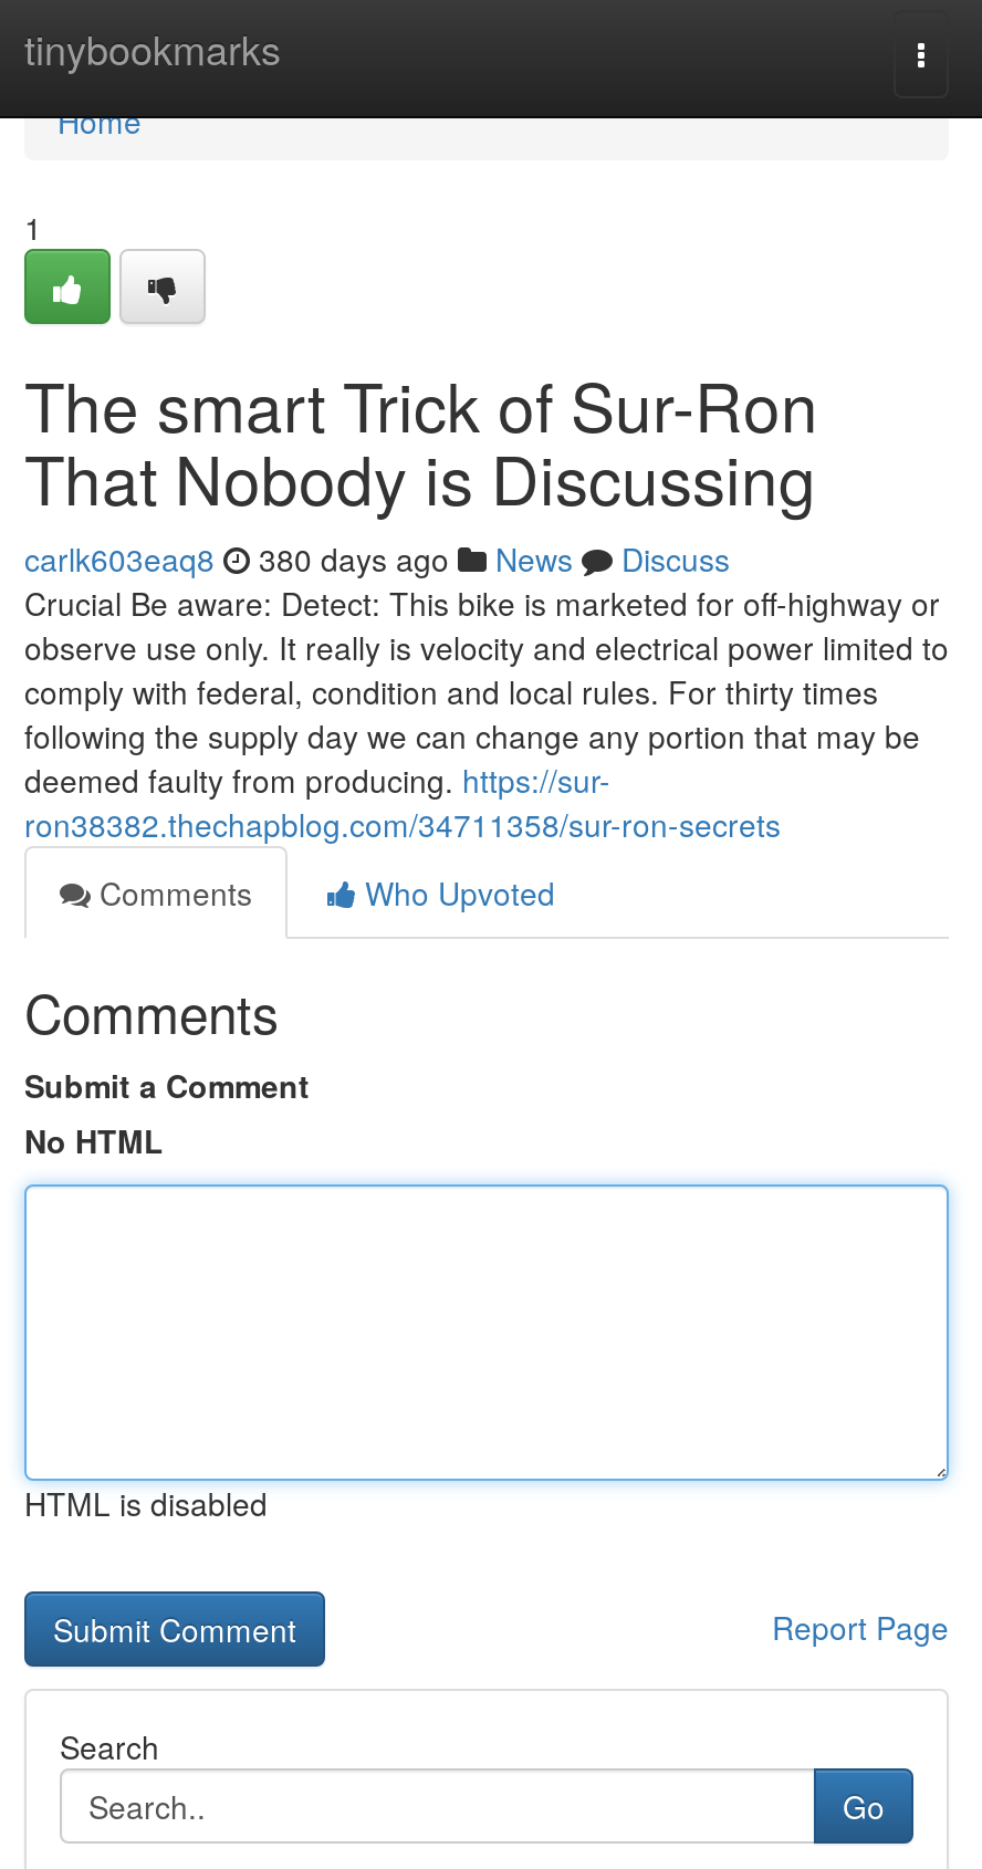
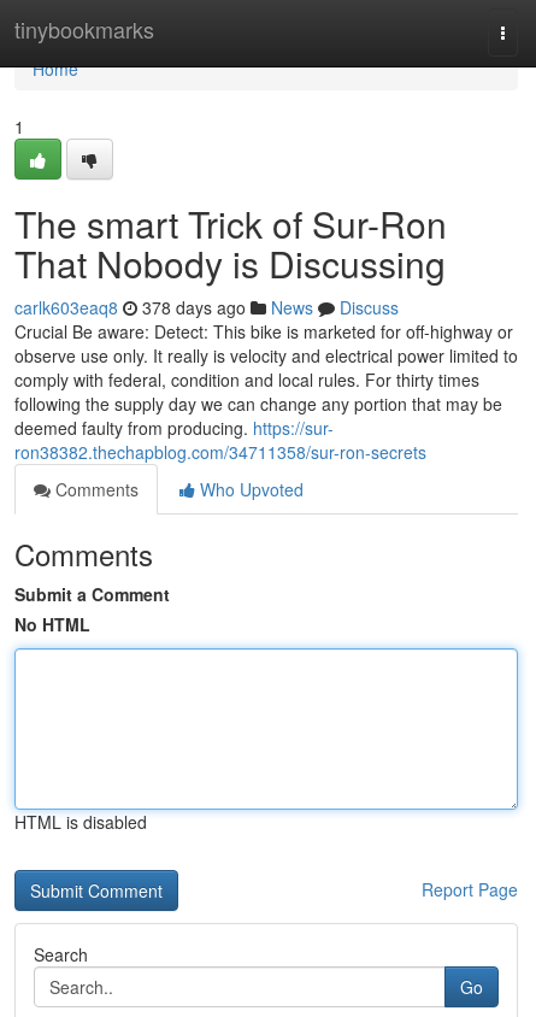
- carlk603eaq8 380 days ago News Discuss
+ carlk603eaq8 378 days ago News Discuss
